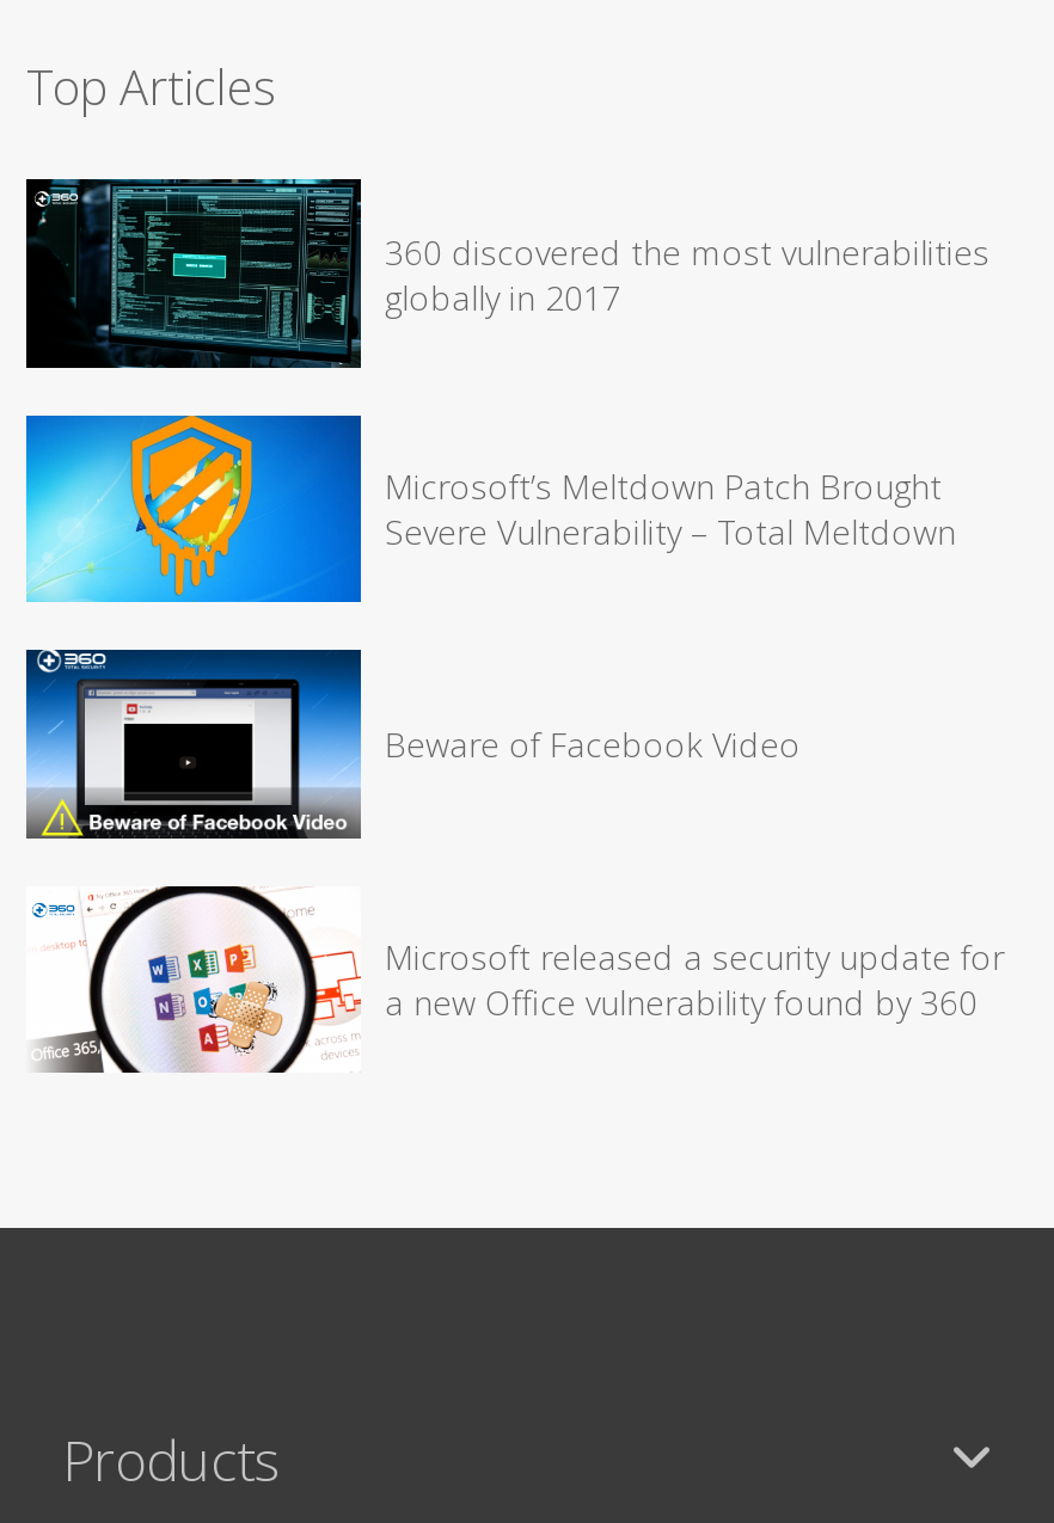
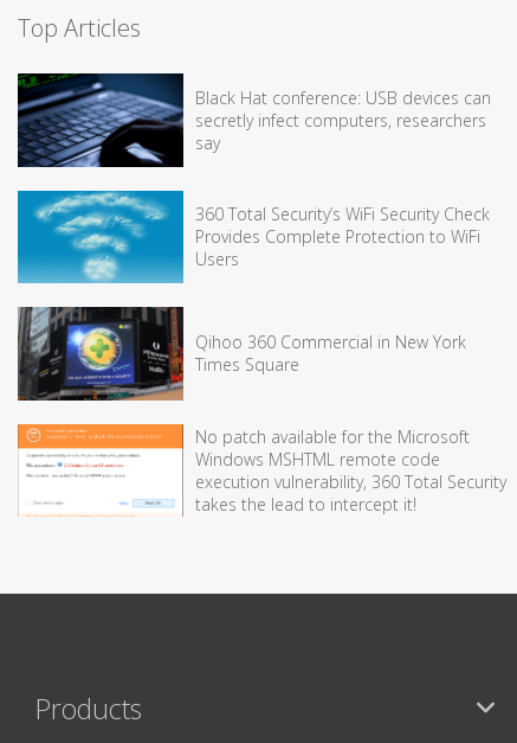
- [image]
- 360 discovered the most vulnerabilities
- globally in 2017
+ [image]
+ Black Hat conference: USB devices can
+ secretly infect computers, researchers
+ say

- [image]
- Microsoft’s Meltdown Patch Brought
- Severe Vulnerability – Total Meltdown
+ [image]
+ 360 Total Security’s WiFi Security Check
+ Provides Complete Protection to WiFi
+ Users

- [image]
- Beware of Facebook Video
+ [image]
+ Qihoo 360 Commercial in New York
+ Times Square

- [image]
- Microsoft released a security update for
- a new Office vulnerability found by 360
+ [image]
+ No patch available for the Microsoft
+ Windows MSHTML remote code
+ execution vulnerability, 360 Total Security
+ takes the lead to intercept it!
